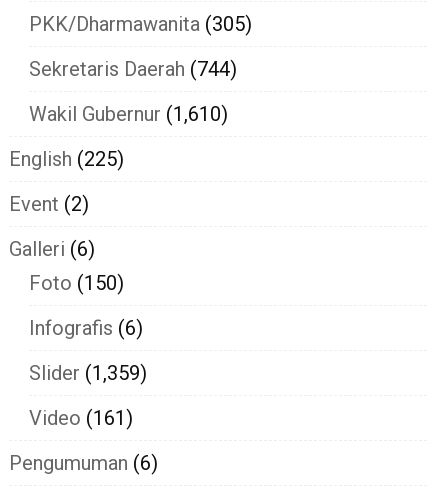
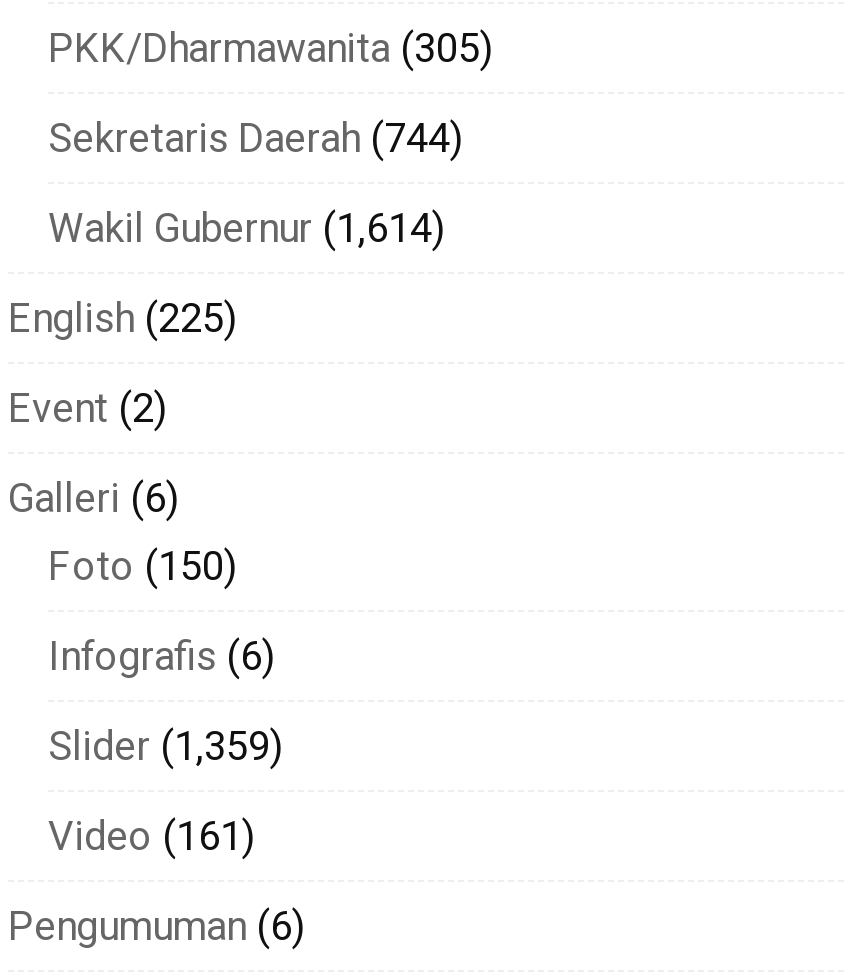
- Wakil Gubernur (1,610)
+ Wakil Gubernur (1,614)
